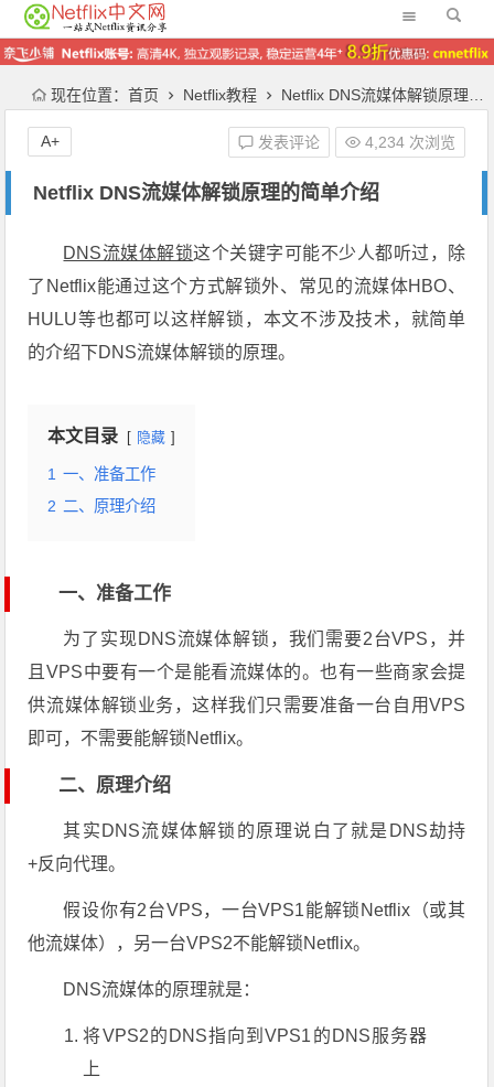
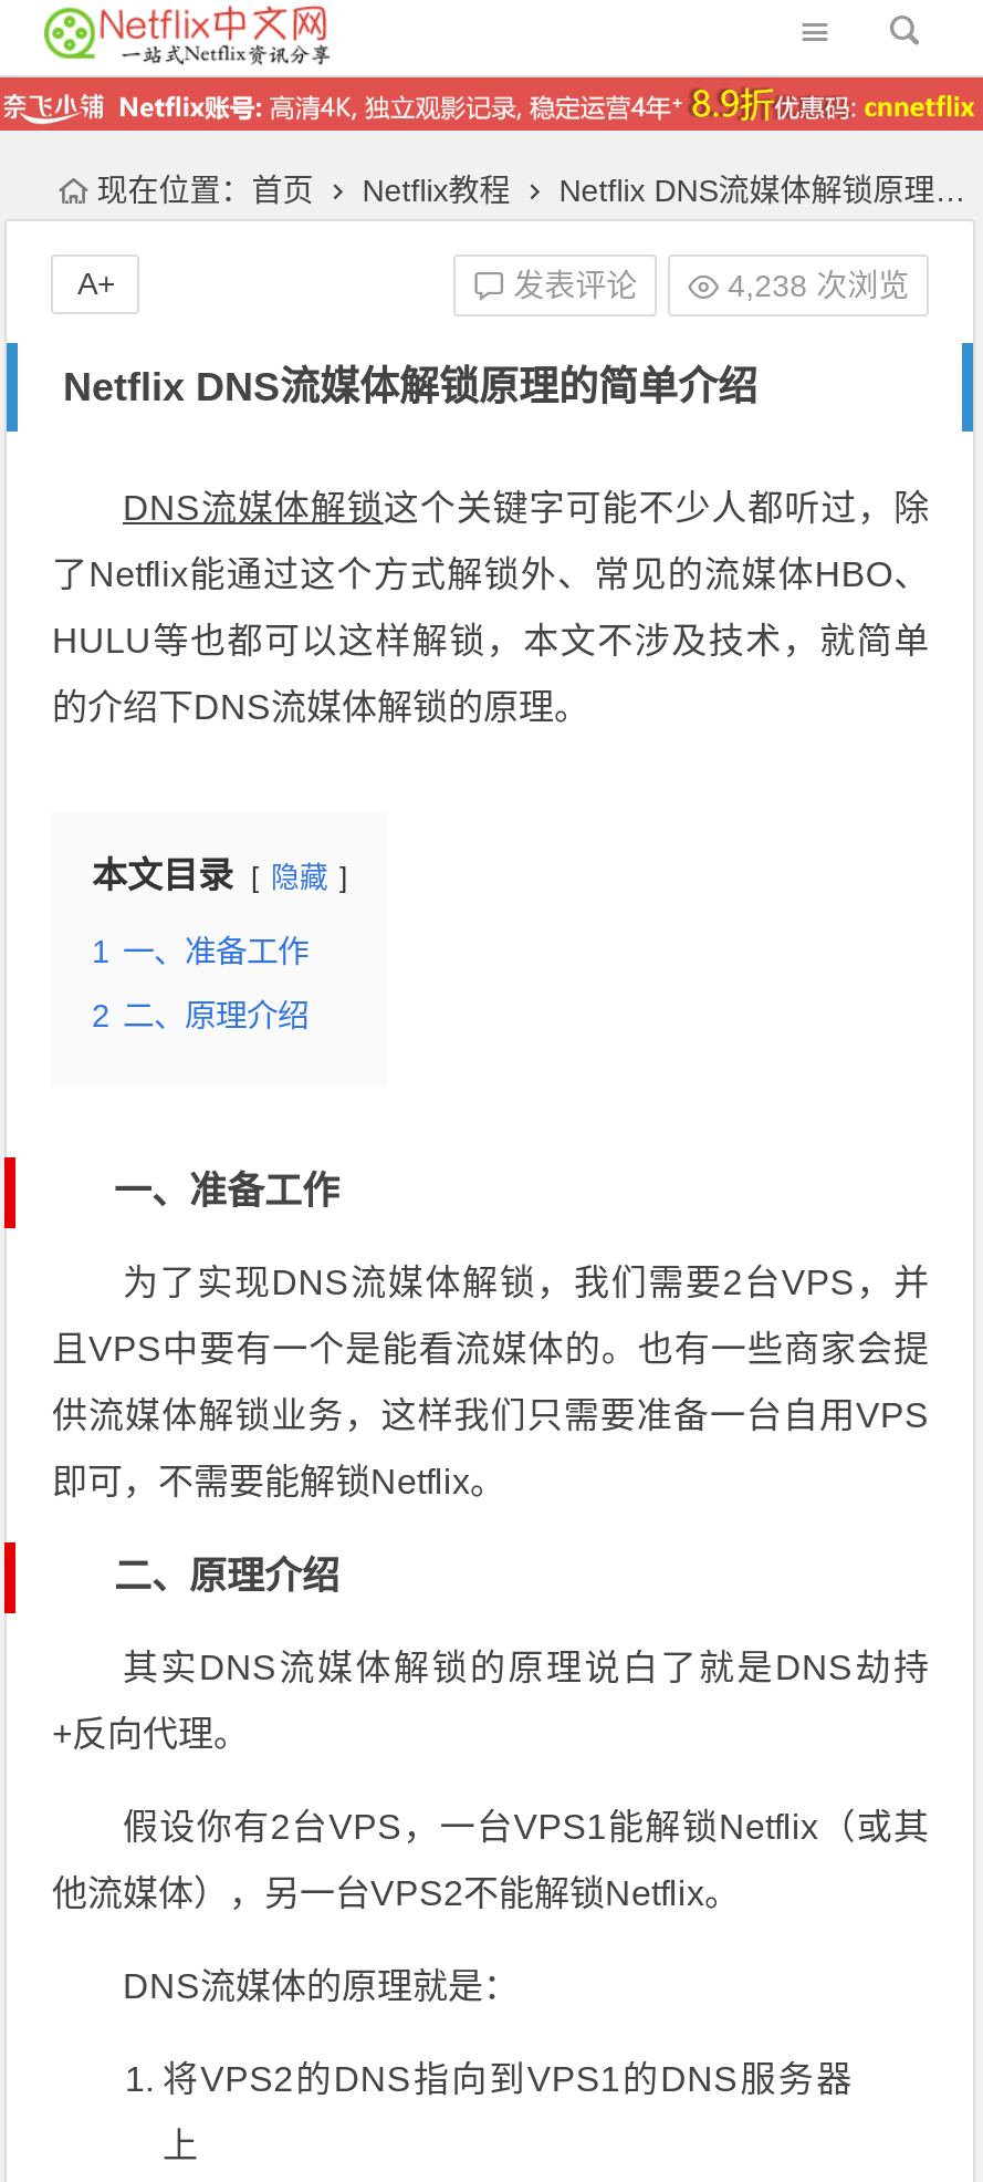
- 4,234 次浏览
+ 4,238 次浏览
